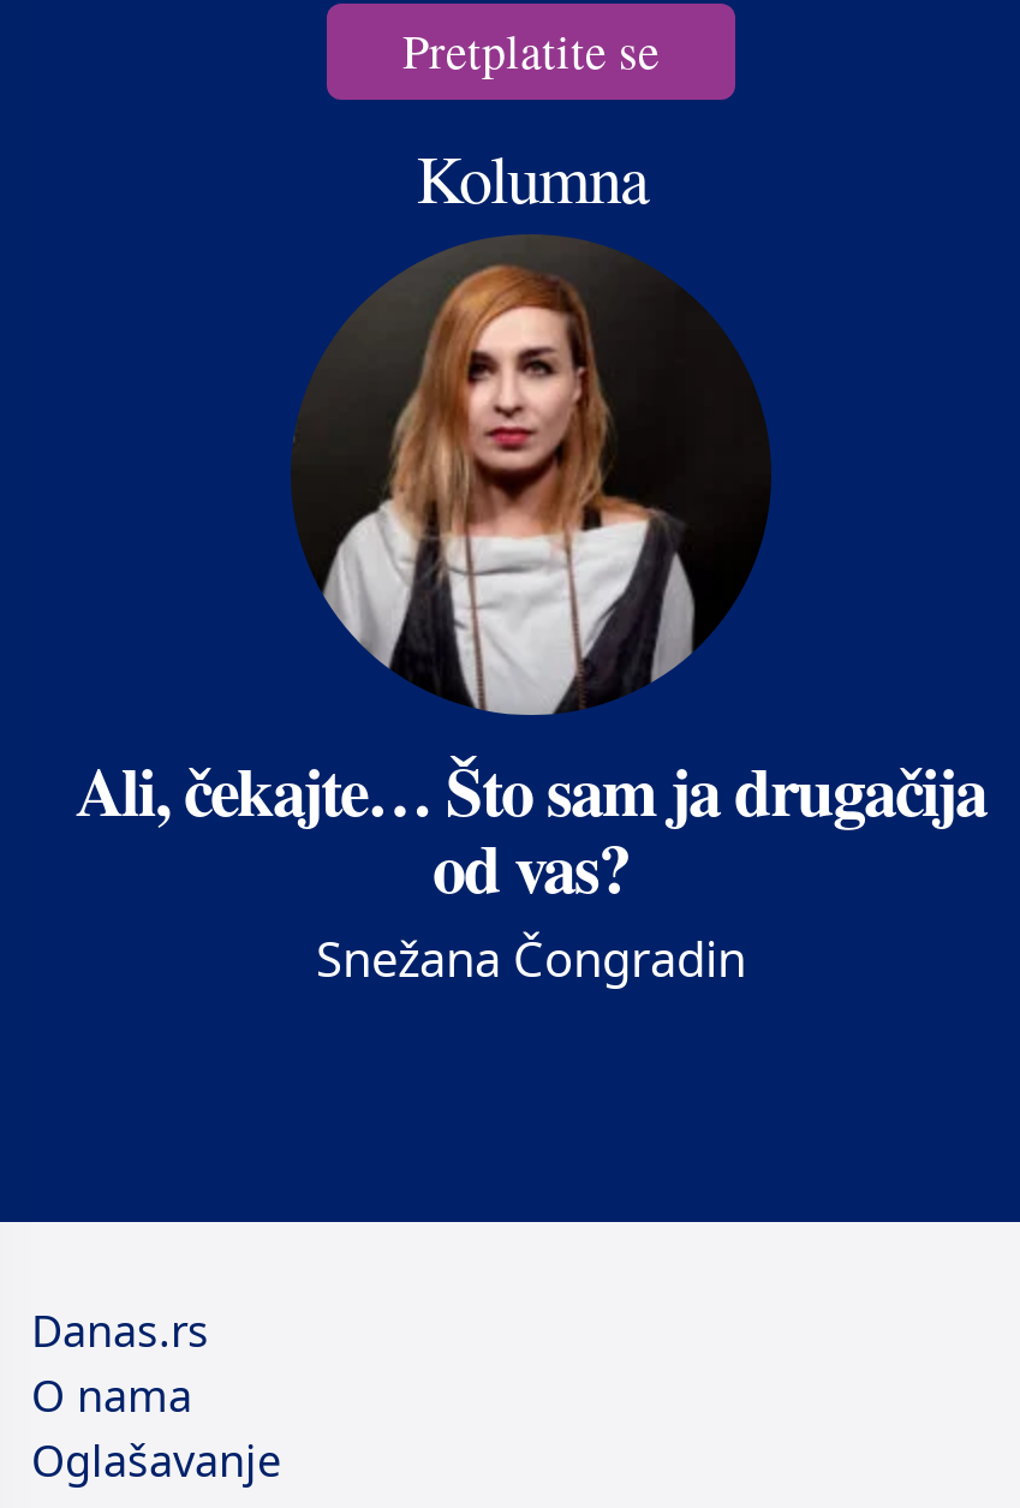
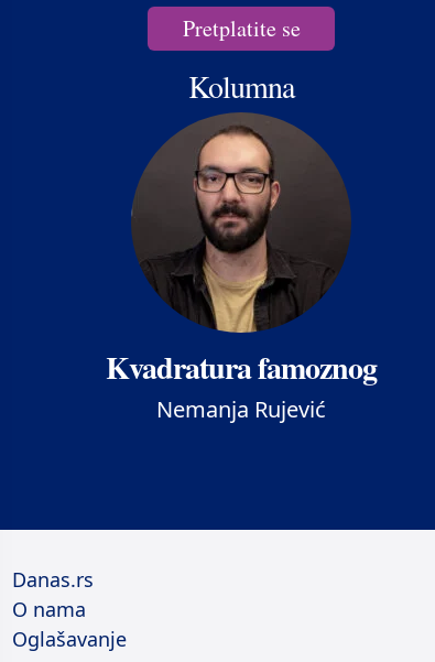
- [image]
- Ali, čekajte… Što sam ja drugačija
- od vas?
- Snežana Čongradin
+ [image]
+ Kvadratura famoznog
+ Nemanja Rujević
